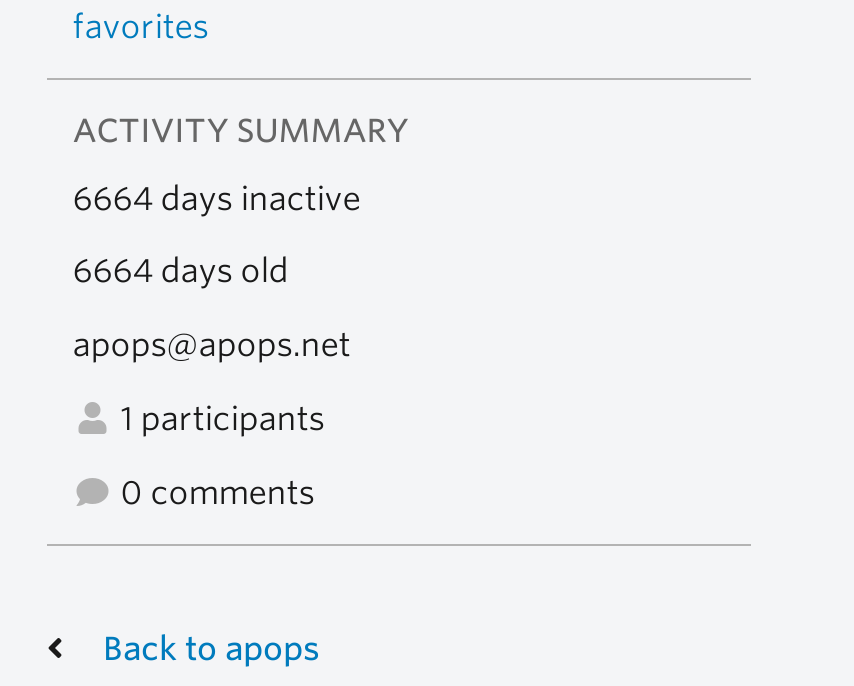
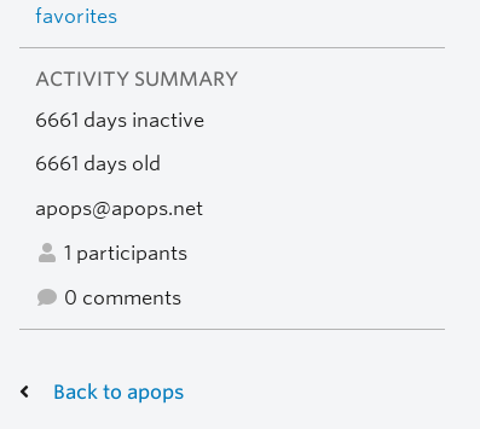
- 6664 days inactive
+ 6661 days inactive

- 6664 days old
+ 6661 days old
